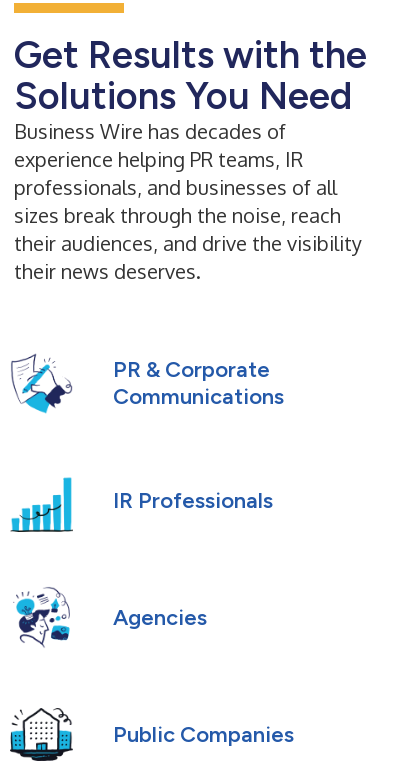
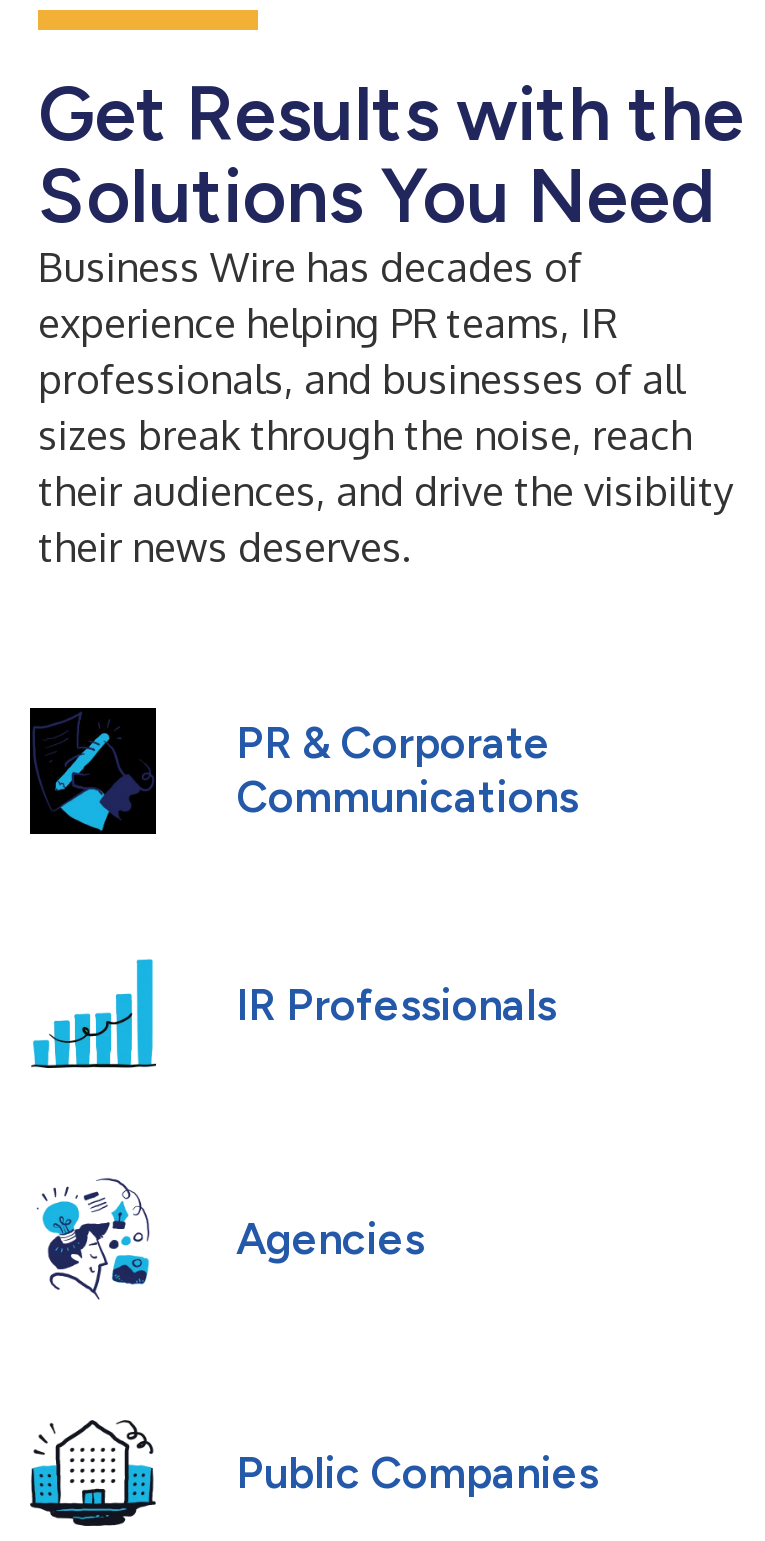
- [image]
+ [image]
